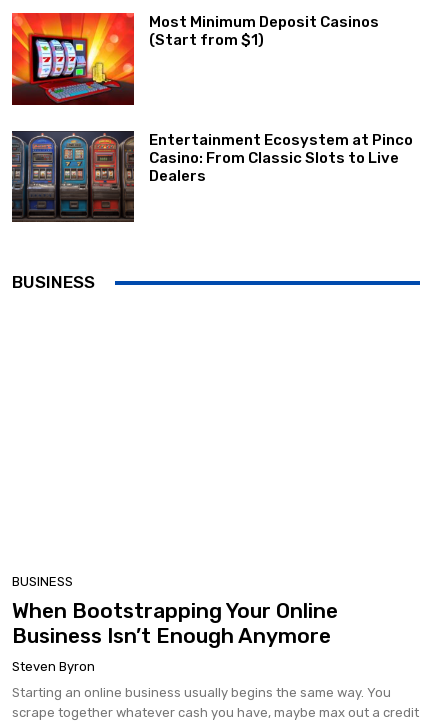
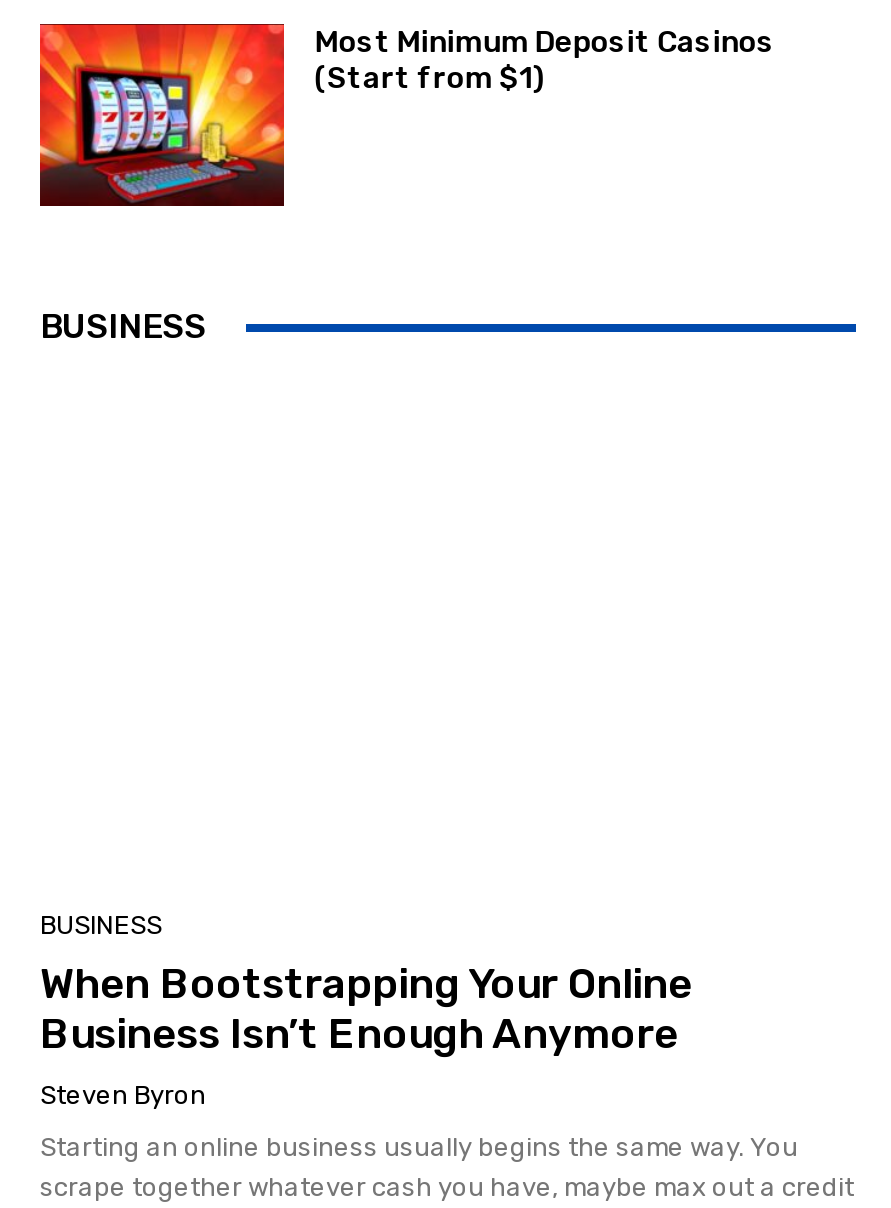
- [image]
- Entertainment Ecosystem at Pinco
- Casino: From Classic Slots to Live
- Dealers
